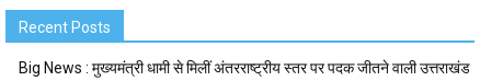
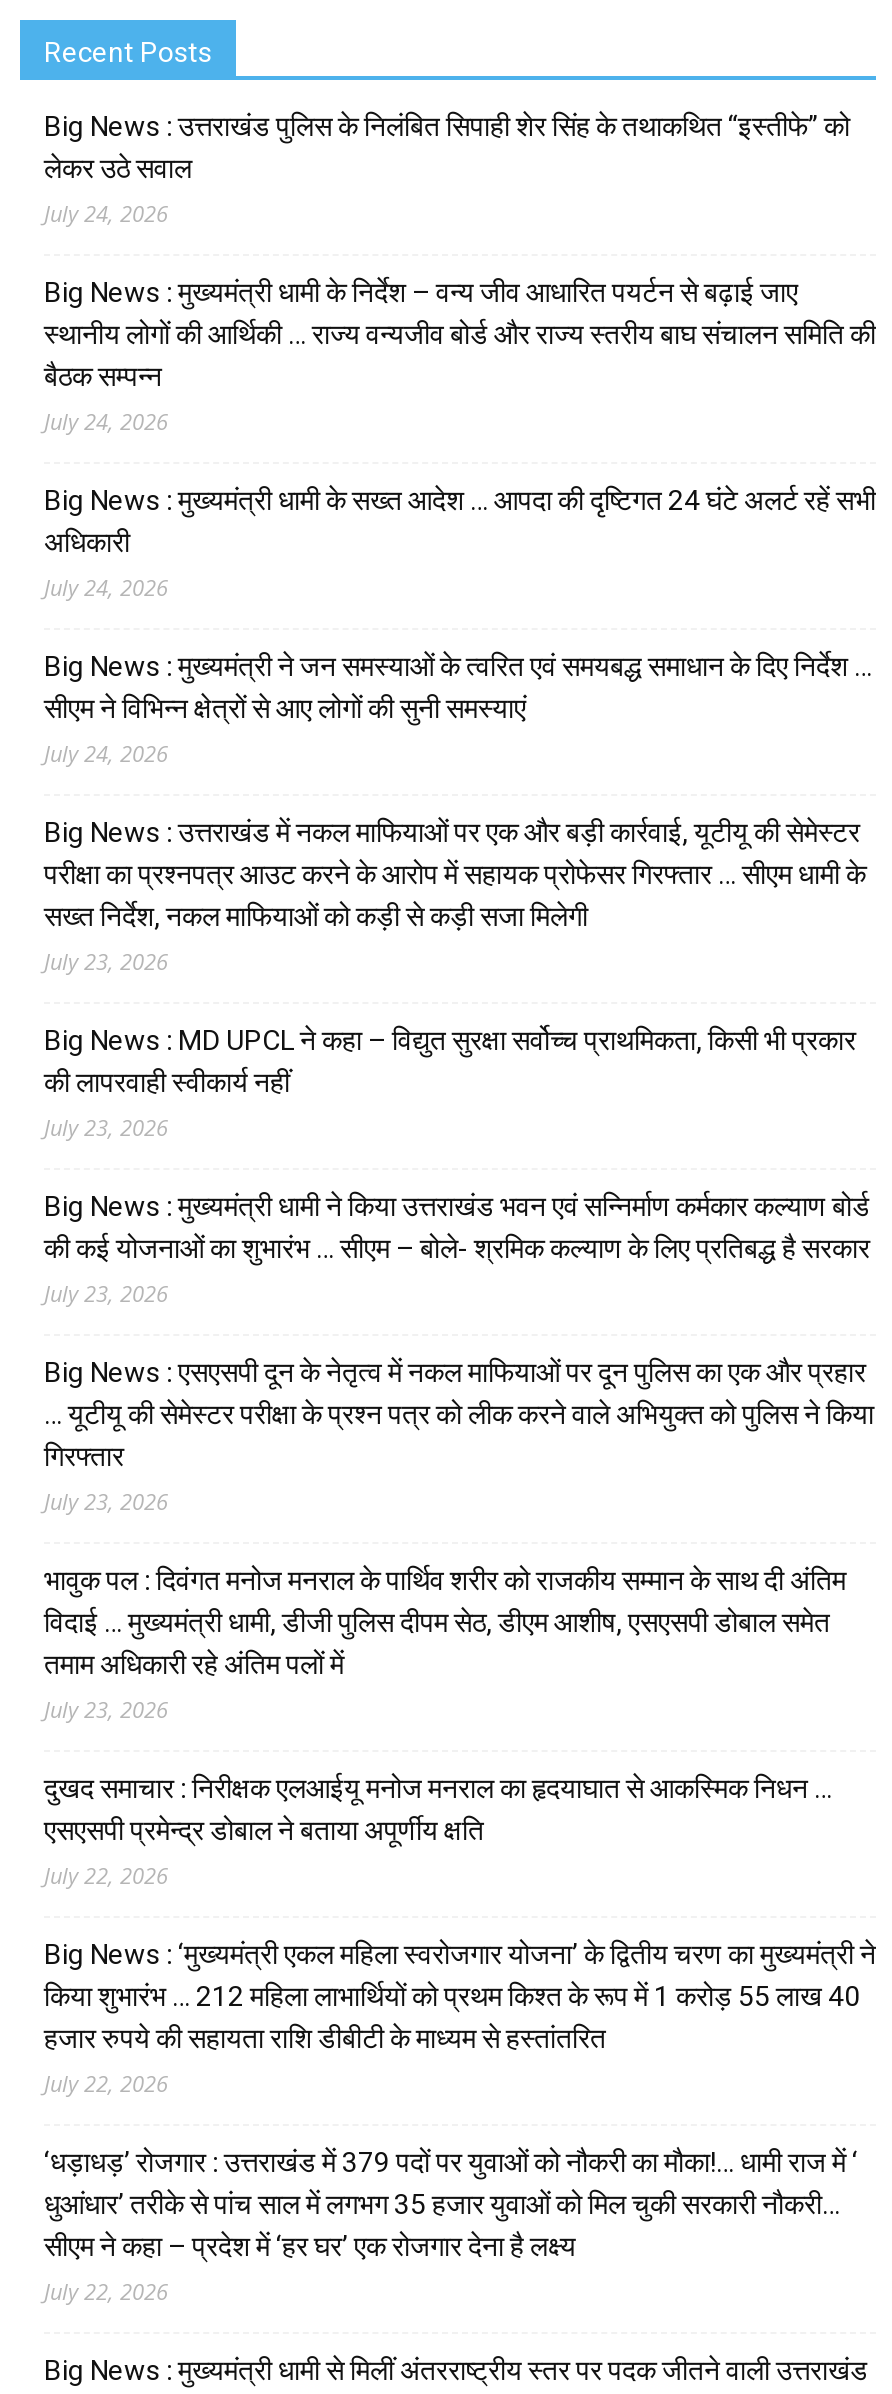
+ Big News : उत्तराखंड पुलिस के निलंबित सिपाही शेर सिंह के तथाकथित “इस्तीफे” को
+ लेकर उठे सवाल
+ July 24, 2026
+ Big News : मुख्यमंत्री धामी के निर्देश – वन्य जीव आधारित पयर्टन से बढ़ाई जाए
+ स्थानीय लोगों की आर्थिकी … राज्य वन्यजीव बोर्ड और राज्य स्तरीय बाघ संचालन समिति की
+ बैठक सम्पन्न
+ July 24, 2026
+ Big News : मुख्यमंत्री धामी के सख्त आदेश … आपदा की दृष्टिगत 24 घंटे अलर्ट रहें सभी
+ अधिकारी
+ July 24, 2026
+ Big News : मुख्यमंत्री ने जन समस्याओं के त्वरित एवं समयबद्ध समाधान के दिए निर्देश …
+ सीएम ने विभिन्न क्षेत्रों से आए लोगों की सुनी समस्याएं
+ July 24, 2026
+ Big News : उत्तराखंड में नकल माफियाओं पर एक और बड़ी कार्रवाई, यूटीयू की सेमेस्टर
+ परीक्षा का प्रश्नपत्र आउट करने के आरोप में सहायक प्रोफेसर गिरफ्तार … सीएम धामी के
+ सख्त निर्देश, नकल माफियाओं को कड़ी से कड़ी सजा मिलेगी
+ July 23, 2026
+ Big News : MD UPCL ने कहा – विद्युत सुरक्षा सर्वोच्च प्राथमिकता, किसी भी प्रकार
+ की लापरवाही स्वीकार्य नहीं
+ July 23, 2026
+ Big News : मुख्यमंत्री धामी ने किया उत्तराखंड भवन एवं सन्निर्माण कर्मकार कल्याण बोर्ड
+ की कई योजनाओं का शुभारंभ … सीएम – बोले- श्रमिक कल्याण के लिए प्रतिबद्ध है सरकार
+ July 23, 2026
+ Big News : एसएसपी दून के नेतृत्व में नकल माफियाओं पर दून पुलिस का एक और प्रहार
+ … यूटीयू की सेमेस्टर परीक्षा के प्रश्न पत्र को लीक करने वाले अभियुक्त को पुलिस ने किया
+ गिरफ्तार
+ July 23, 2026
+ भावुक पल : दिवंगत मनोज मनराल के पार्थिव शरीर को राजकीय सम्मान के साथ दी अंतिम
+ विदाई … मुख्यमंत्री धामी, डीजी पुलिस दीपम सेठ, डीएम आशीष, एसएसपी डोबाल समेत
+ तमाम अधिकारी रहे अंतिम पलों में
+ July 23, 2026
+ दुखद समाचार : निरीक्षक एलआईयू मनोज मनराल का हृदयाघात से आकस्मिक निधन …
+ एसएसपी प्रमेन्द्र डोबाल ने बताया अपूर्णीय क्षति
+ July 22, 2026
+ Big News : ‘मुख्यमंत्री एकल महिला स्वरोजगार योजना’ के द्वितीय चरण का मुख्यमंत्री ने
+ किया शुभारंभ … 212 महिला लाभार्थियों को प्रथम किश्त के रूप में 1 करोड़ 55 लाख 40
+ हजार रुपये की सहायता राशि डीबीटी के माध्यम से हस्तांतरित
+ July 22, 2026
+ ‘धड़ाधड़’ रोजगार : उत्तराखंड में 379 पदों पर युवाओं को नौकरी का मौका!‌… धामी राज में ‘
+ धुआंधार’ तरीके से पांच साल में लगभग 35 हजार युवाओं को मिल चुकी सरकारी नौकरी…
+ सीएम ने कहा – प्रदेश में ‘हर घर’ एक रोजगार देना है लक्ष्य
+ July 22, 2026
